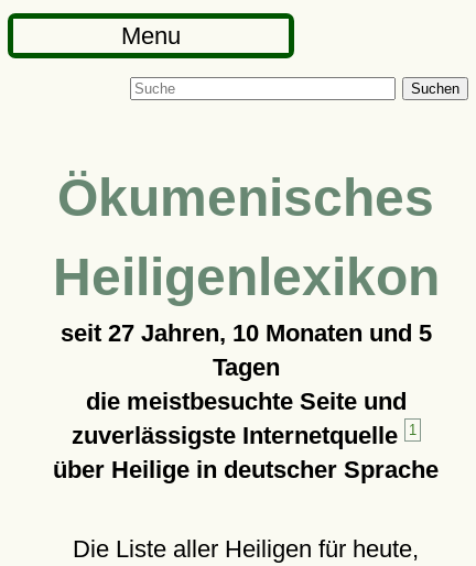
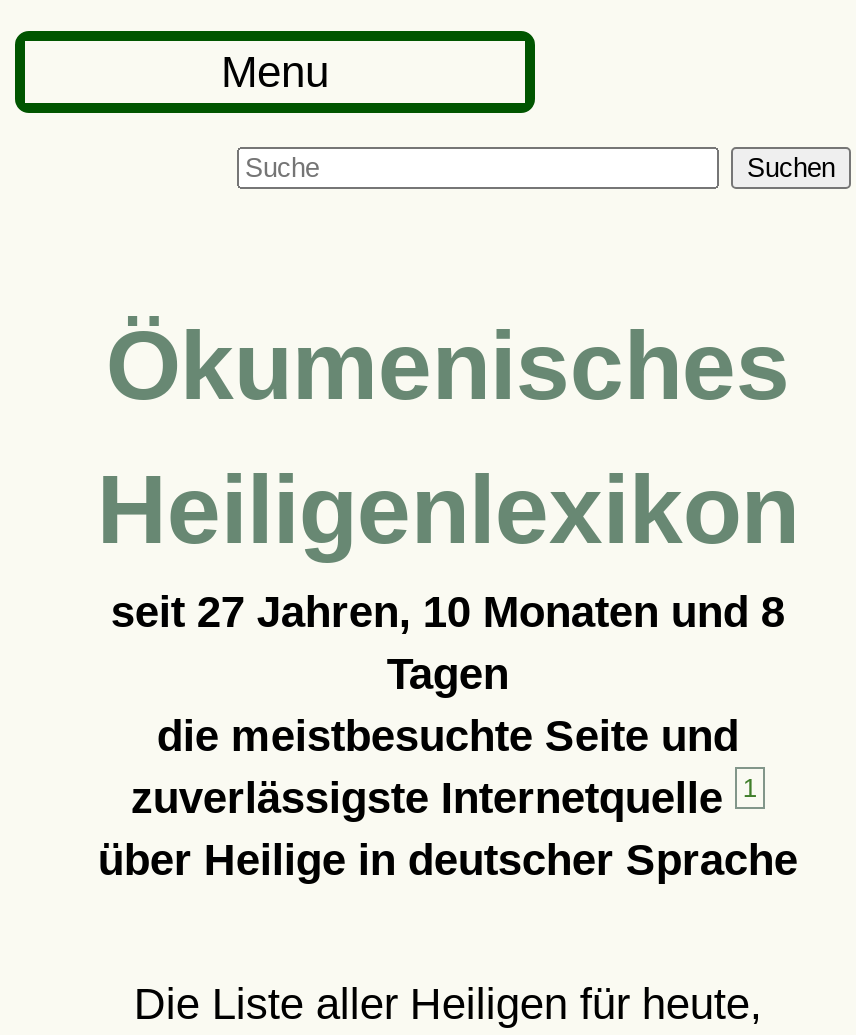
- seit 27 Jahren, 10 Monaten und 5
+ seit 27 Jahren, 10 Monaten und 8
